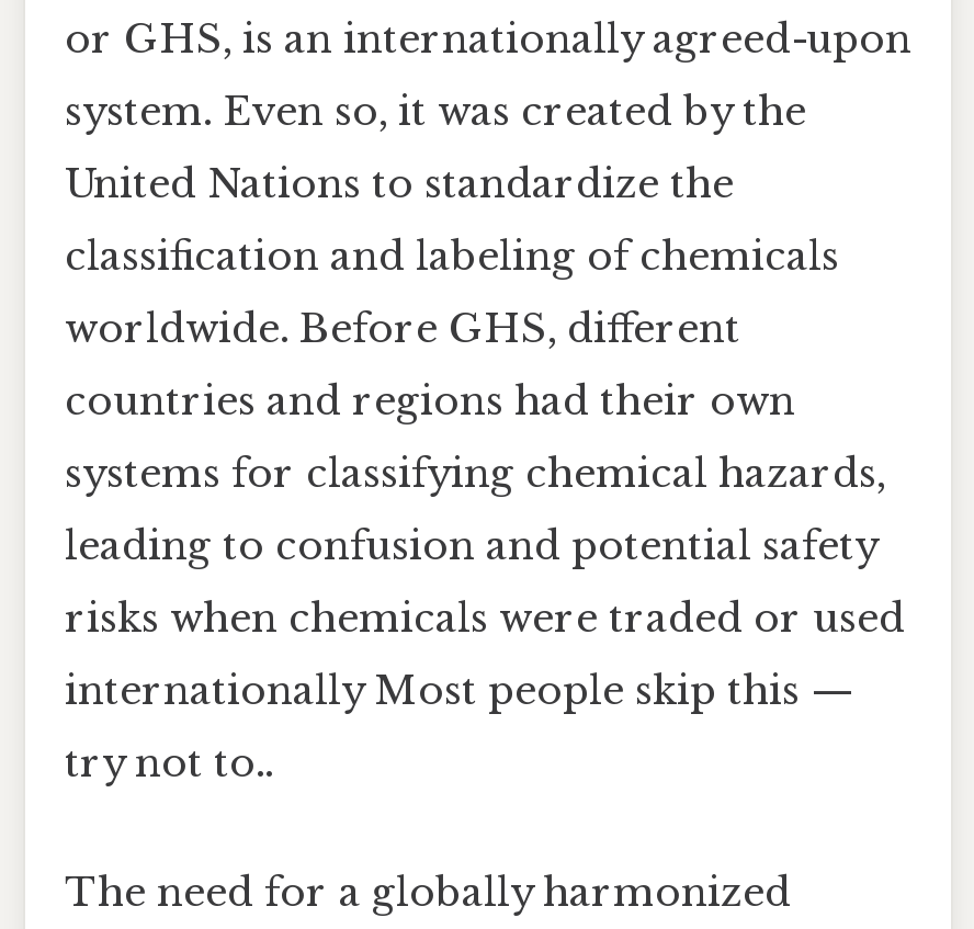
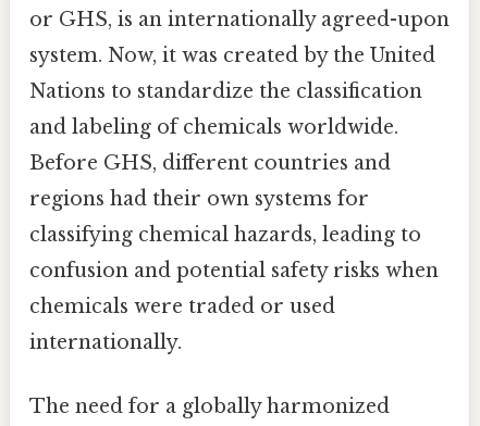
- system. Even so, it was created by the
- United Nations to standardize the
- classification and labeling of chemicals
- worldwide. Before GHS, different
- countries and regions had their own
- systems for classifying chemical hazards,
- leading to confusion and potential safety
- risks when chemicals were traded or used
- internationally Most people skip this —
- try not to..
+ system. Now, it was created by the United
+ Nations to standardize the classification
+ and labeling of chemicals worldwide.
+ Before GHS, different countries and
+ regions had their own systems for
+ classifying chemical hazards, leading to
+ confusion and potential safety risks when
+ chemicals were traded or used
+ internationally.
